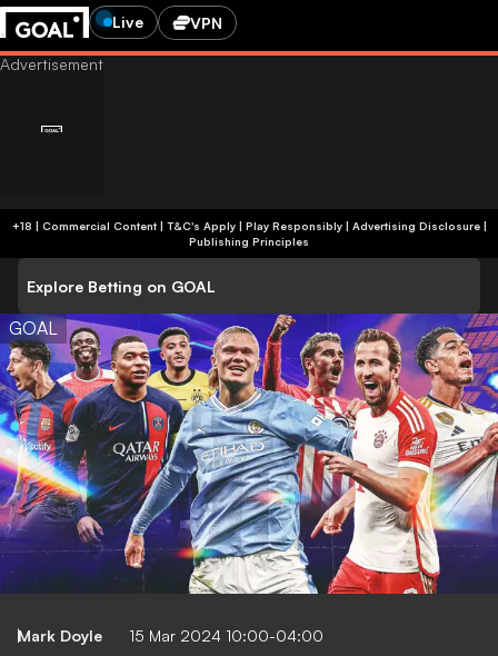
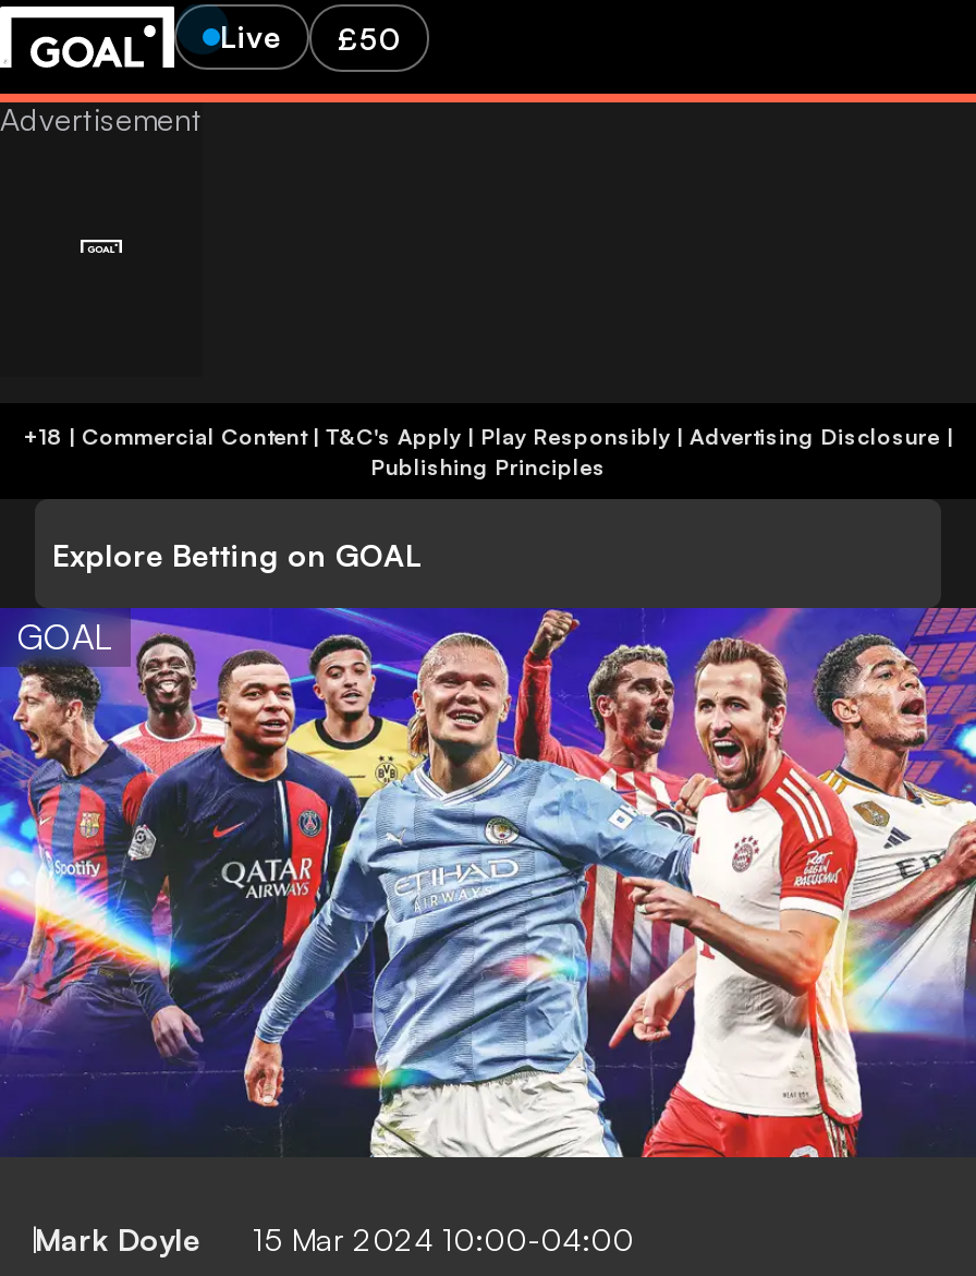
- VPN
+ £50
